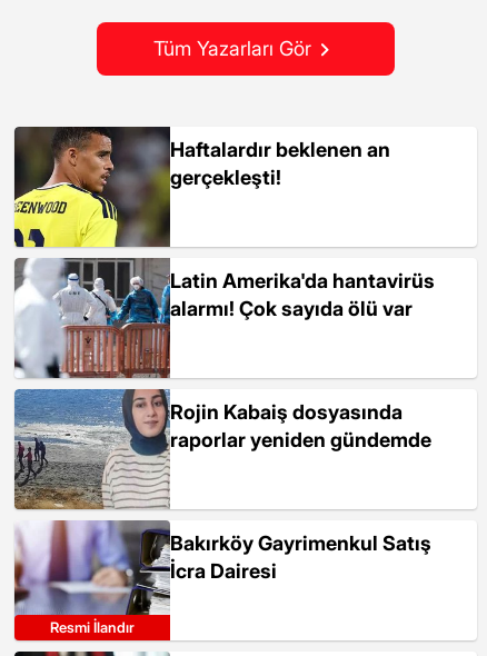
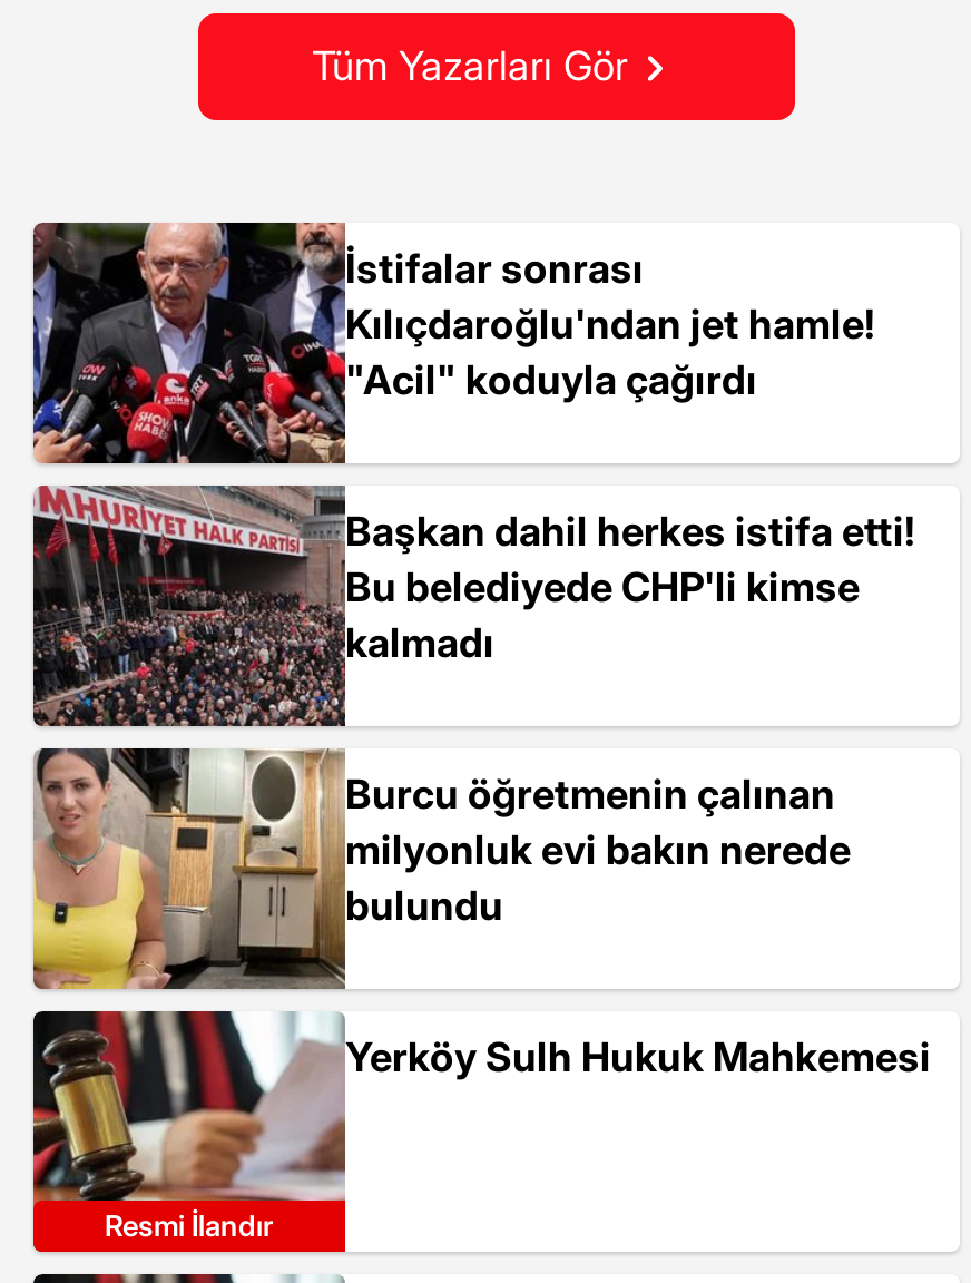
- [image]
- Haftalardır beklenen an
- gerçekleşti!
+ [image]
+ İstifalar sonrası
+ Kılıçdaroğlu'ndan jet hamle!
+ "Acil" koduyla çağırdı

- [image]
- Latin Amerika'da hantavirüs
- alarmı! Çok sayıda ölü var
+ [image]
+ Başkan dahil herkes istifa etti!
+ Bu belediyede CHP'li kimse
+ kalmadı

- [image]
- Rojin Kabaiş dosyasında
- raporlar yeniden gündemde
+ [image]
+ Burcu öğretmenin çalınan
+ milyonluk evi bakın nerede
+ bulundu

- [image]
- Bakırköy Gayrimenkul Satış
- İcra Dairesi
+ [image]
+ Yerköy Sulh Hukuk Mahkemesi
